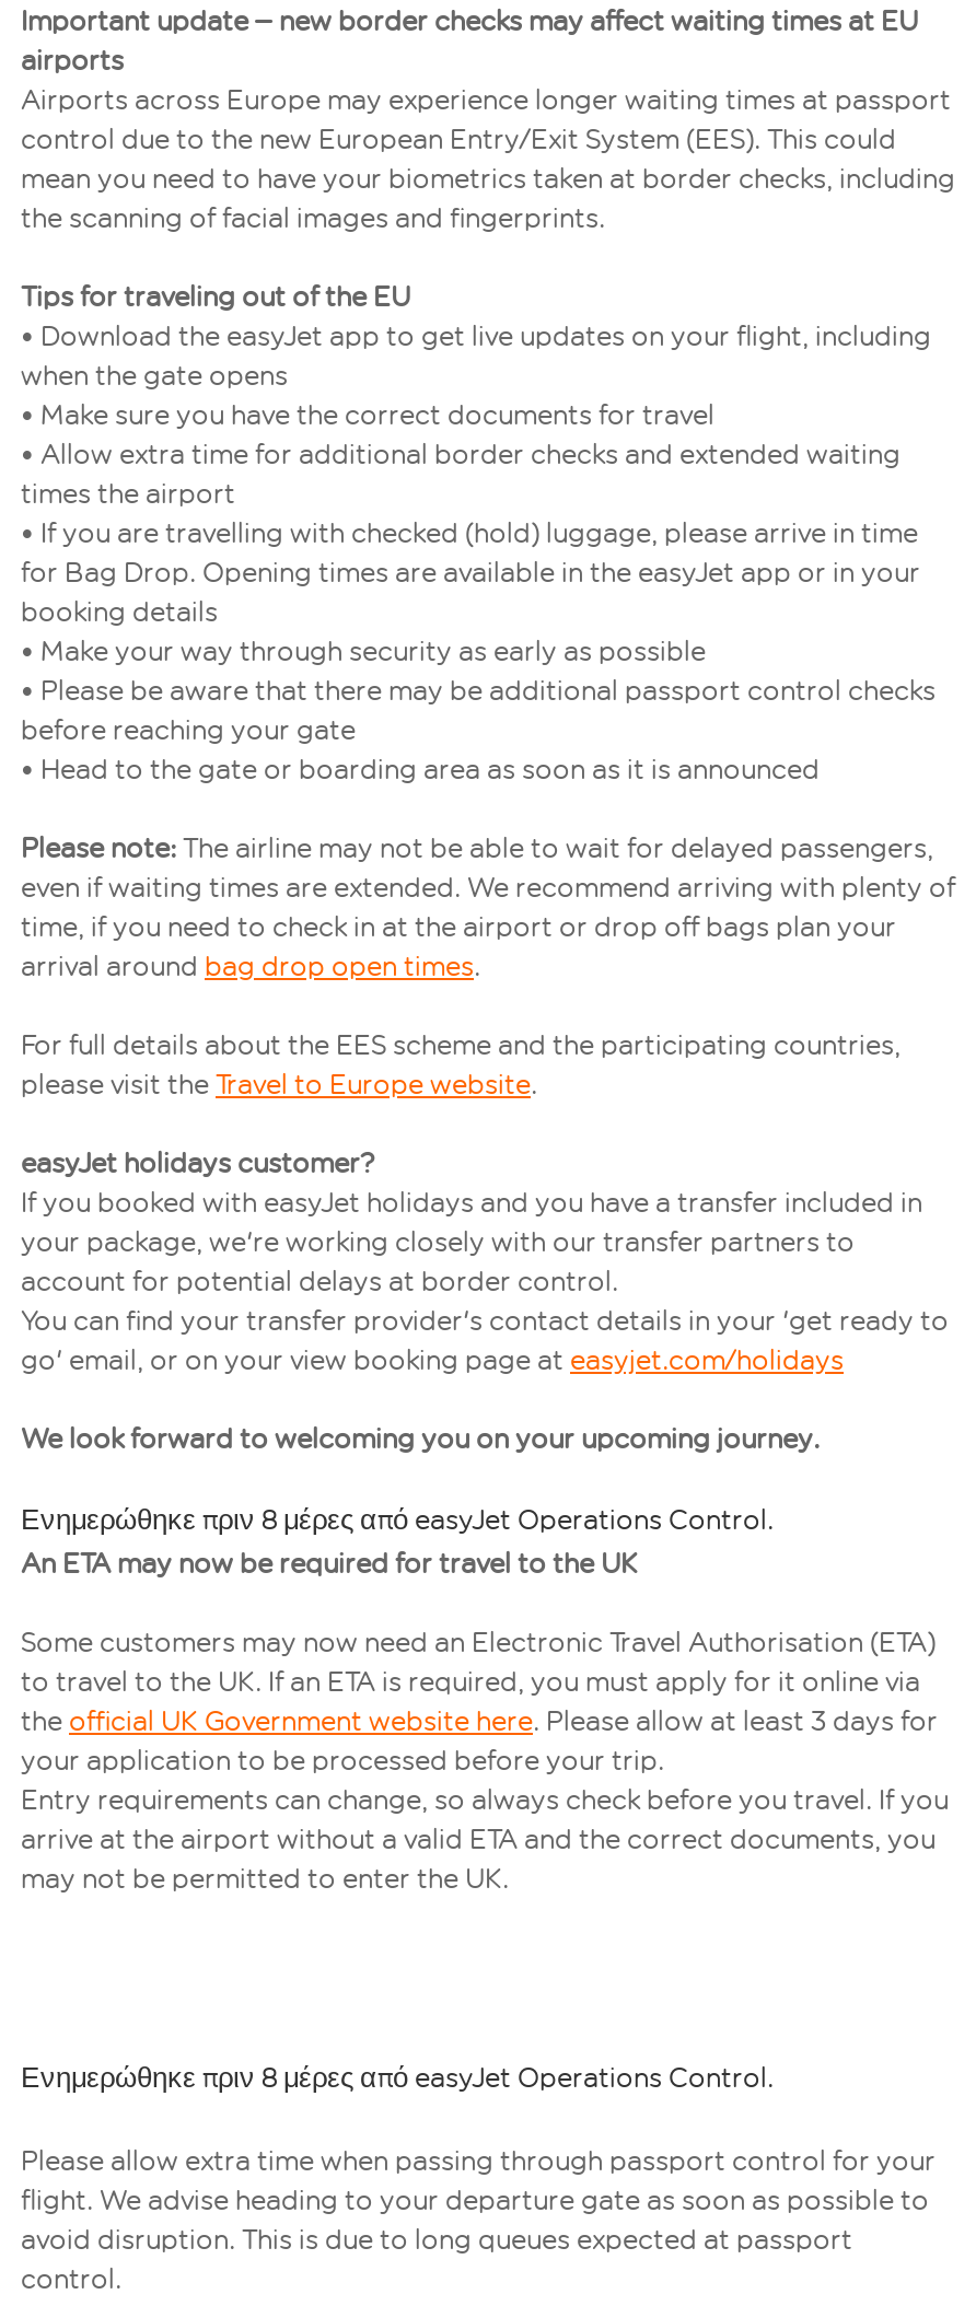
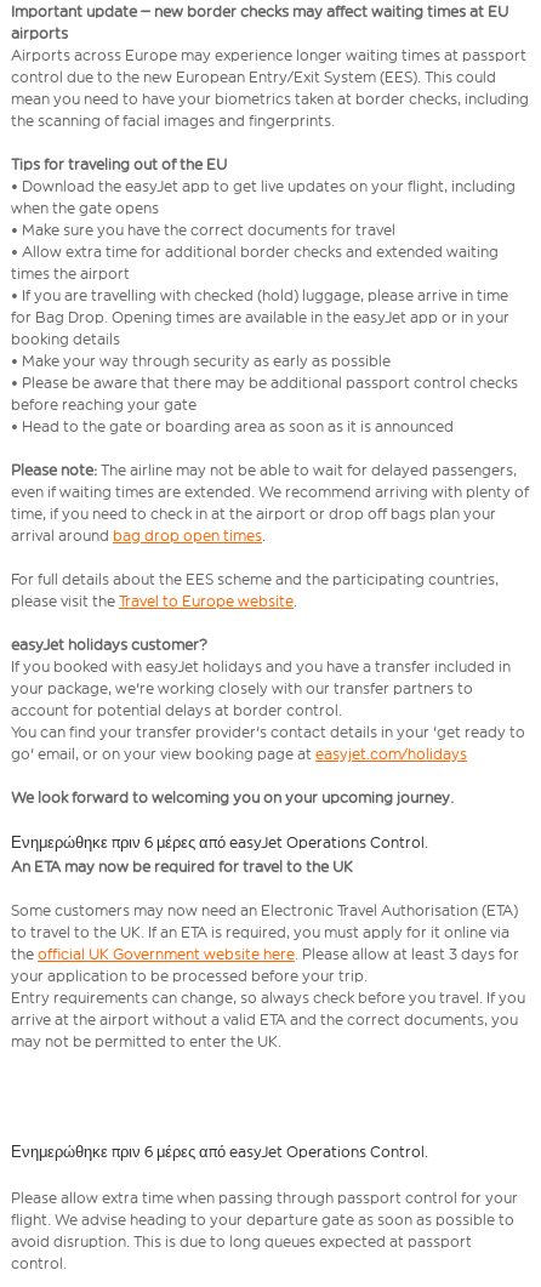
- Ενημερώθηκε πριν 8 μέρες από easyJet Operations Control.
+ Ενημερώθηκε πριν 6 μέρες από easyJet Operations Control.

- Ενημερώθηκε πριν 8 μέρες από easyJet Operations Control.
+ Ενημερώθηκε πριν 6 μέρες από easyJet Operations Control.
